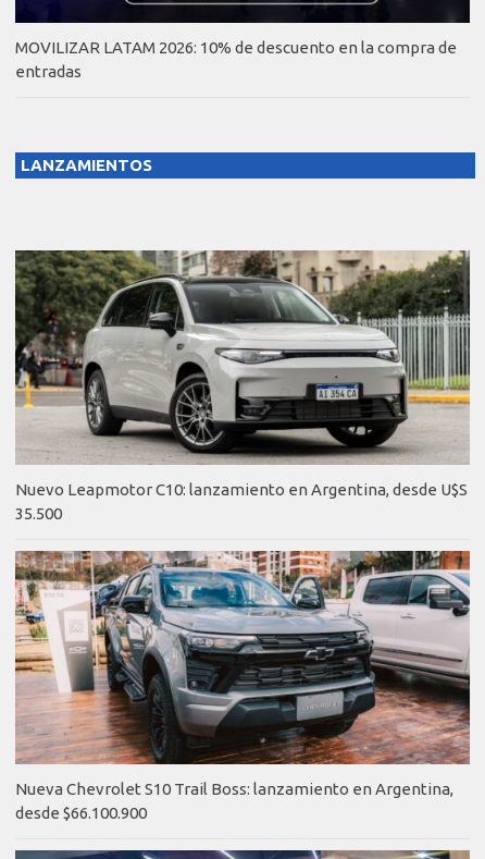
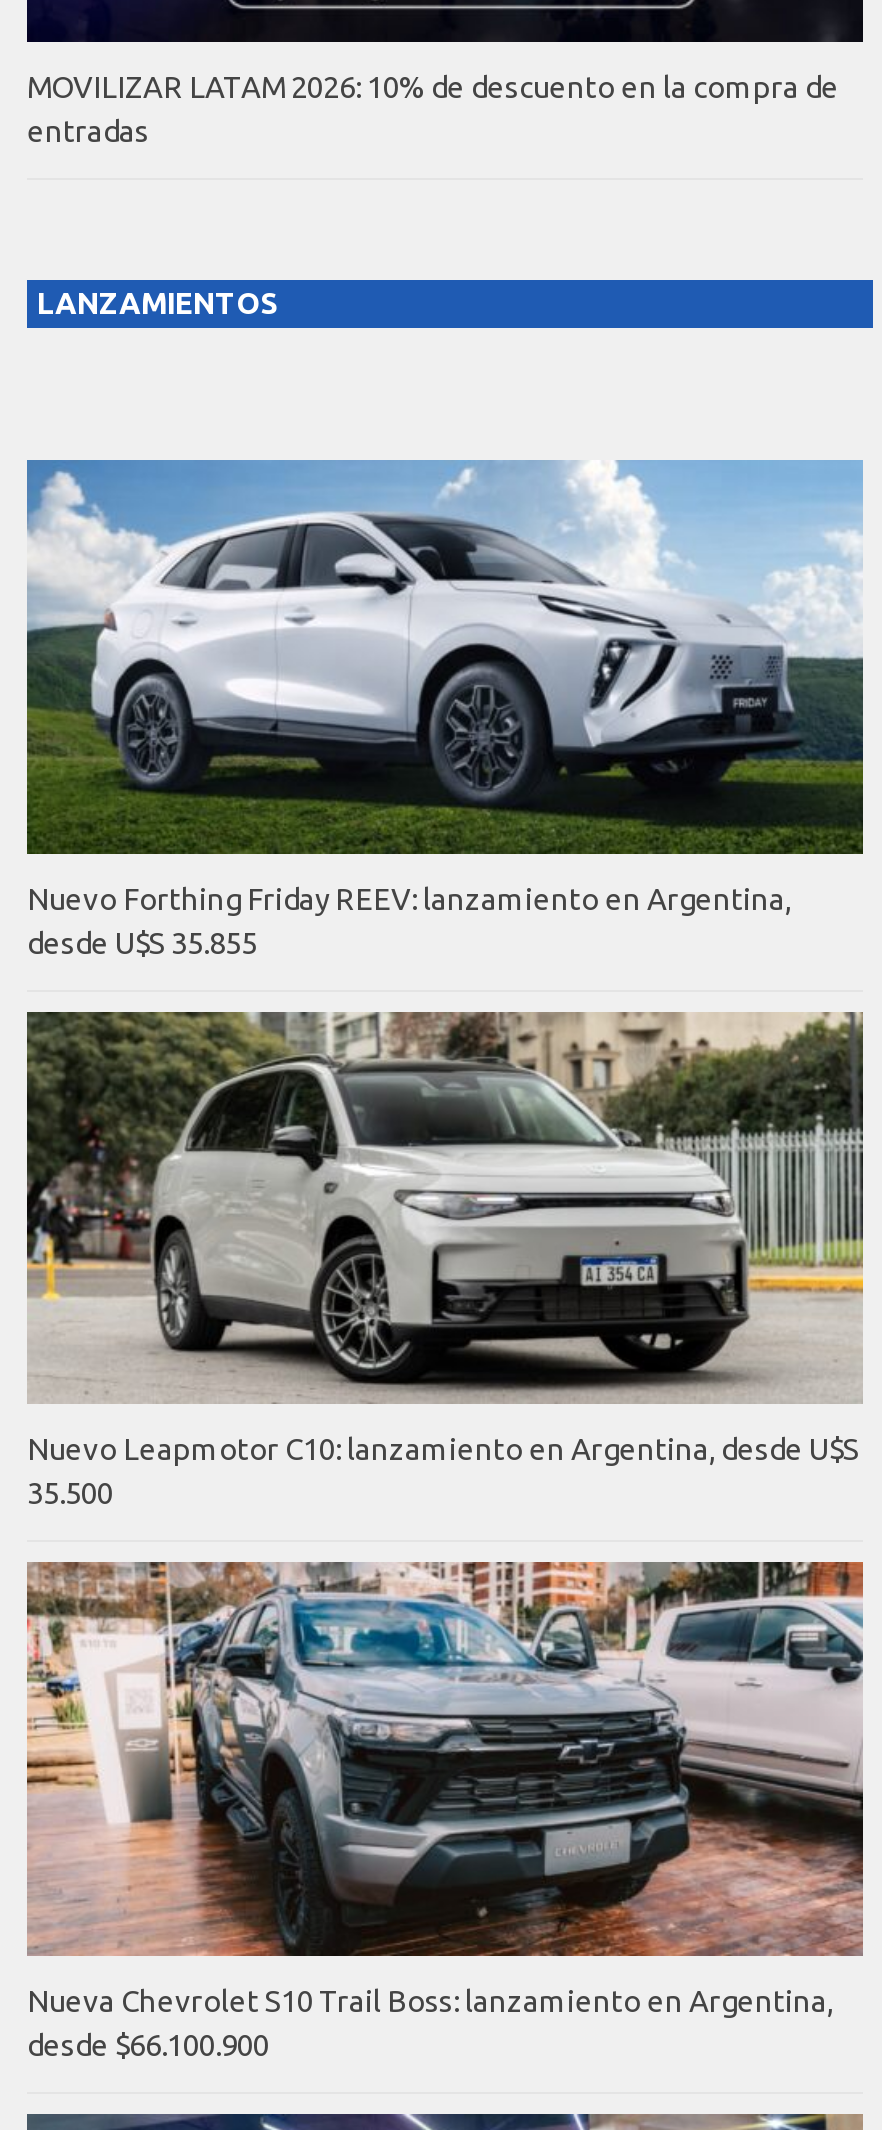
+ [image]
+ Nuevo Forthing Friday REEV: lanzamiento en Argentina,
+ desde U$S 35.855
